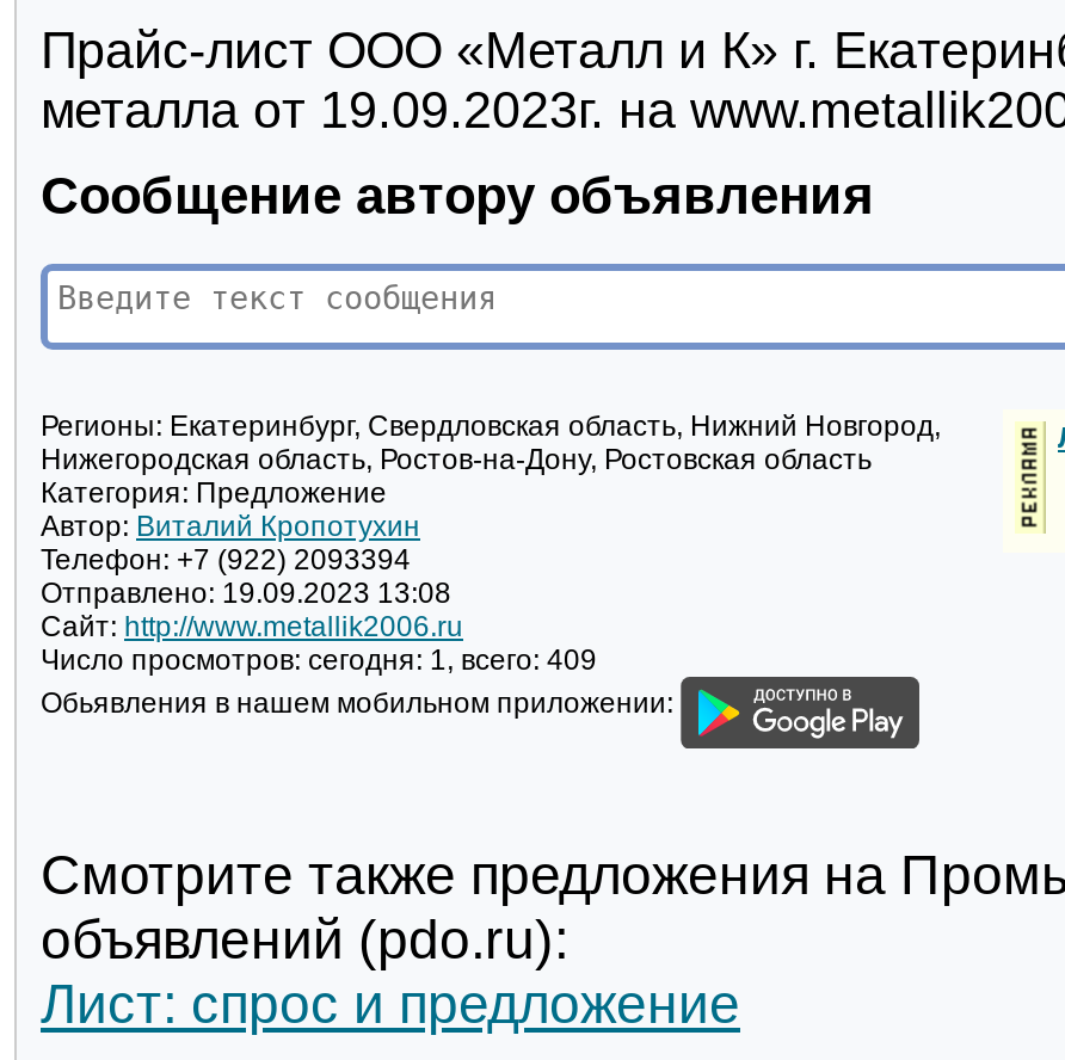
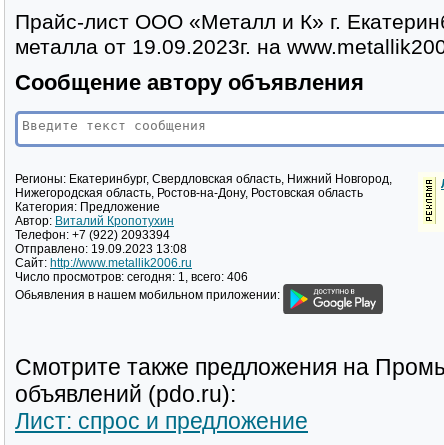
- Число просмотров: сегодня: 1, всего: 409
+ Число просмотров: сегодня: 1, всего: 406
